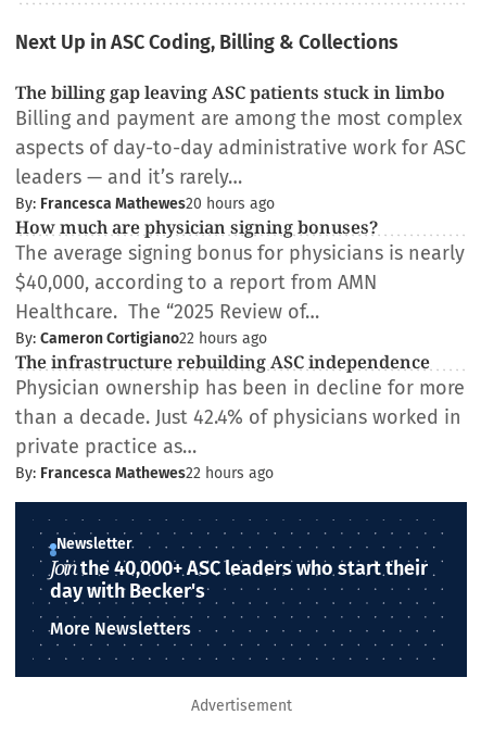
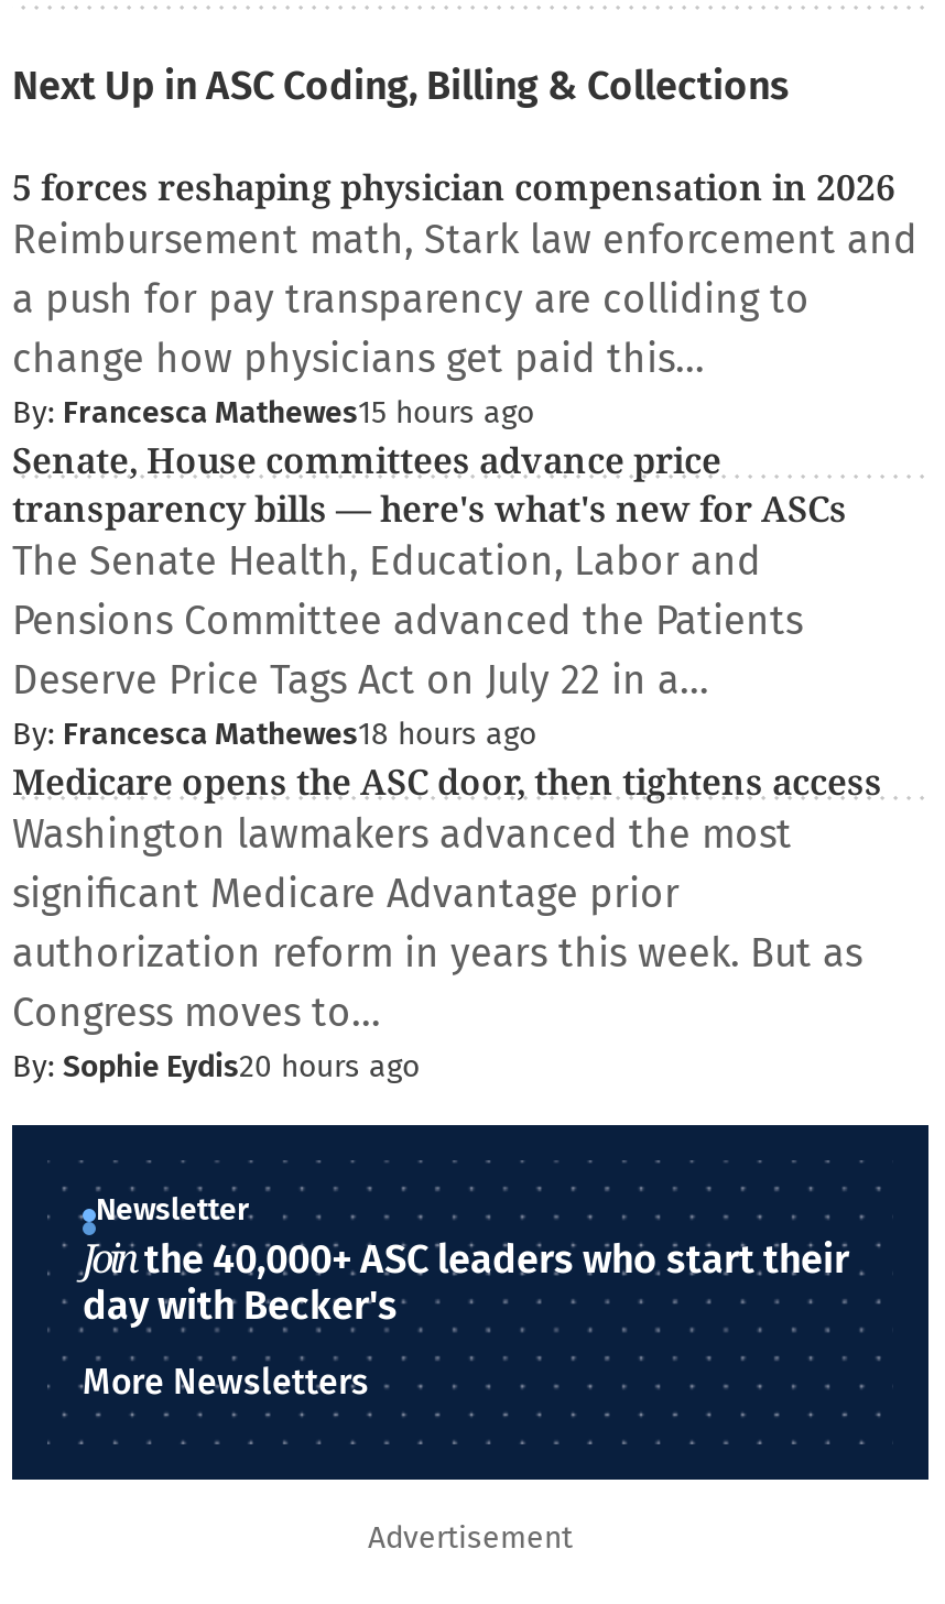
- The billing gap leaving ASC patients stuck in limbo
- Billing and payment are among the most complex
- aspects of day-to-day administrative work for ASC
- leaders — and it’s rarely…
- By: Francesca Mathewes20 hours ago
- How much are physician signing bonuses?
- The average signing bonus for physicians is nearly
- $40,000, according to a report from AMN
- Healthcare. The “2025 Review of…
- By: Cameron Cortigiano22 hours ago
- The infrastructure rebuilding ASC independence
- Physician ownership has been in decline for more
- than a decade. Just 42.4% of physicians worked in
- private practice as…
- By: Francesca Mathewes22 hours ago
+ 5 forces reshaping physician compensation in 2026
+ Reimbursement math, Stark law enforcement and
+ a push for pay transparency are colliding to
+ change how physicians get paid this…
+ By: Francesca Mathewes15 hours ago
+ Senate, House committees advance price
+ transparency bills — here's what's new for ASCs
+ The Senate Health, Education, Labor and
+ Pensions Committee advanced the Patients
+ Deserve Price Tags Act on July 22 in a…
+ By: Francesca Mathewes18 hours ago
+ Medicare opens the ASC door, then tightens access
+ Washington lawmakers advanced the most
+ significant Medicare Advantage prior
+ authorization reform in years this week. But as
+ Congress moves to…
+ By: Sophie Eydis20 hours ago
